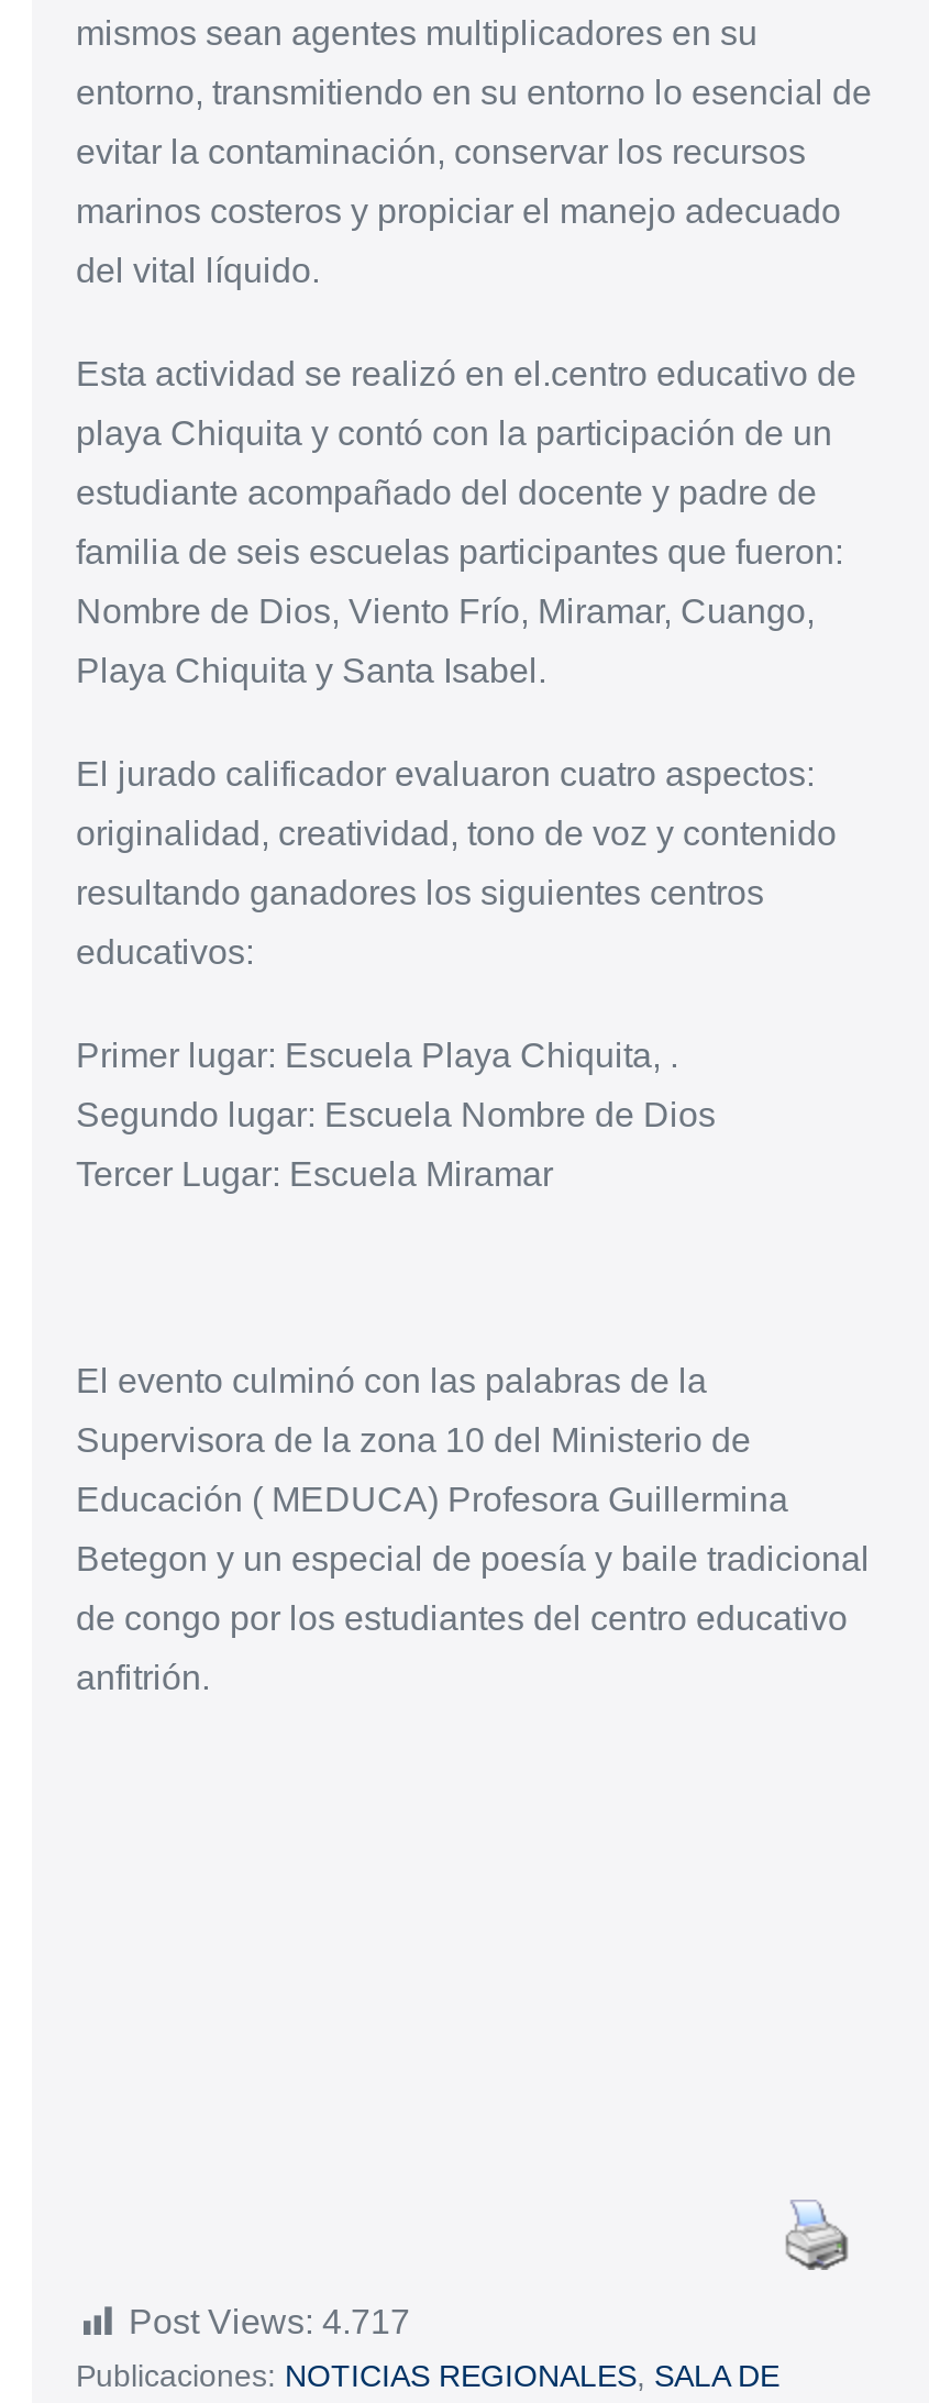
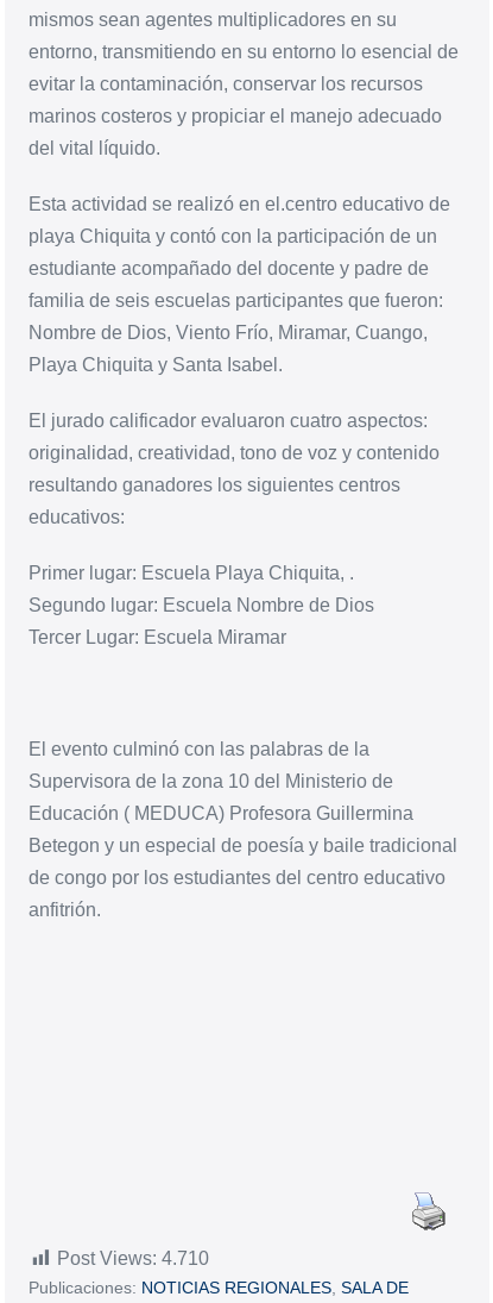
- Post Views: 4.717
+ Post Views: 4.710
